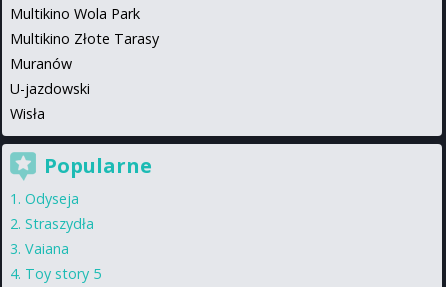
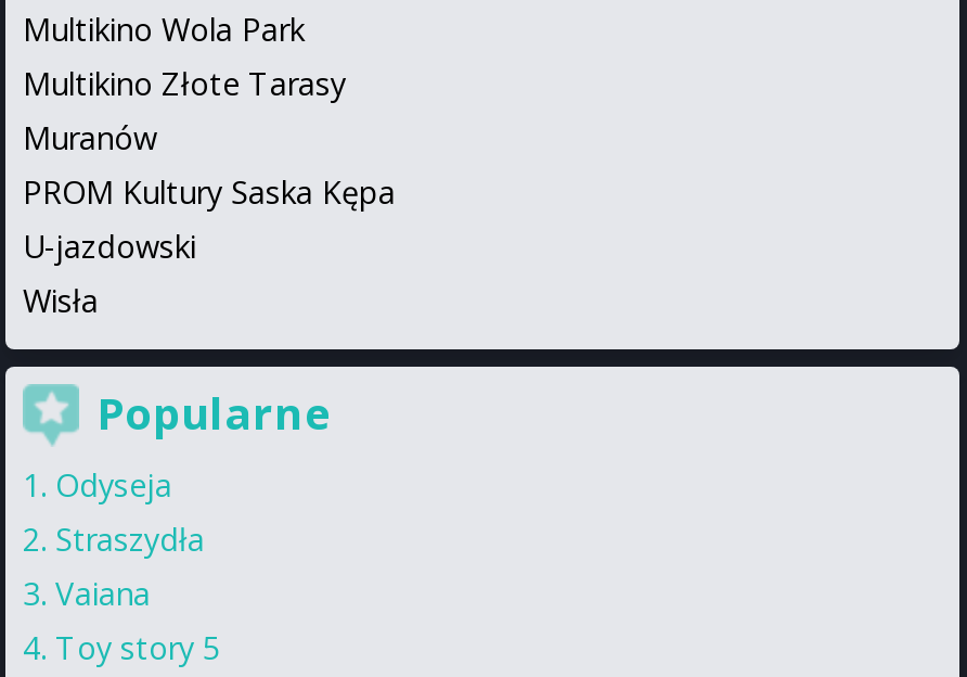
+ PROM Kultury Saska Kępa
